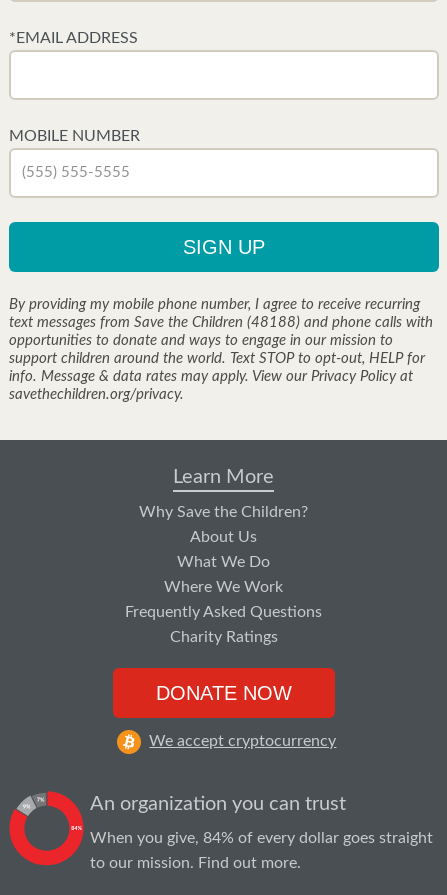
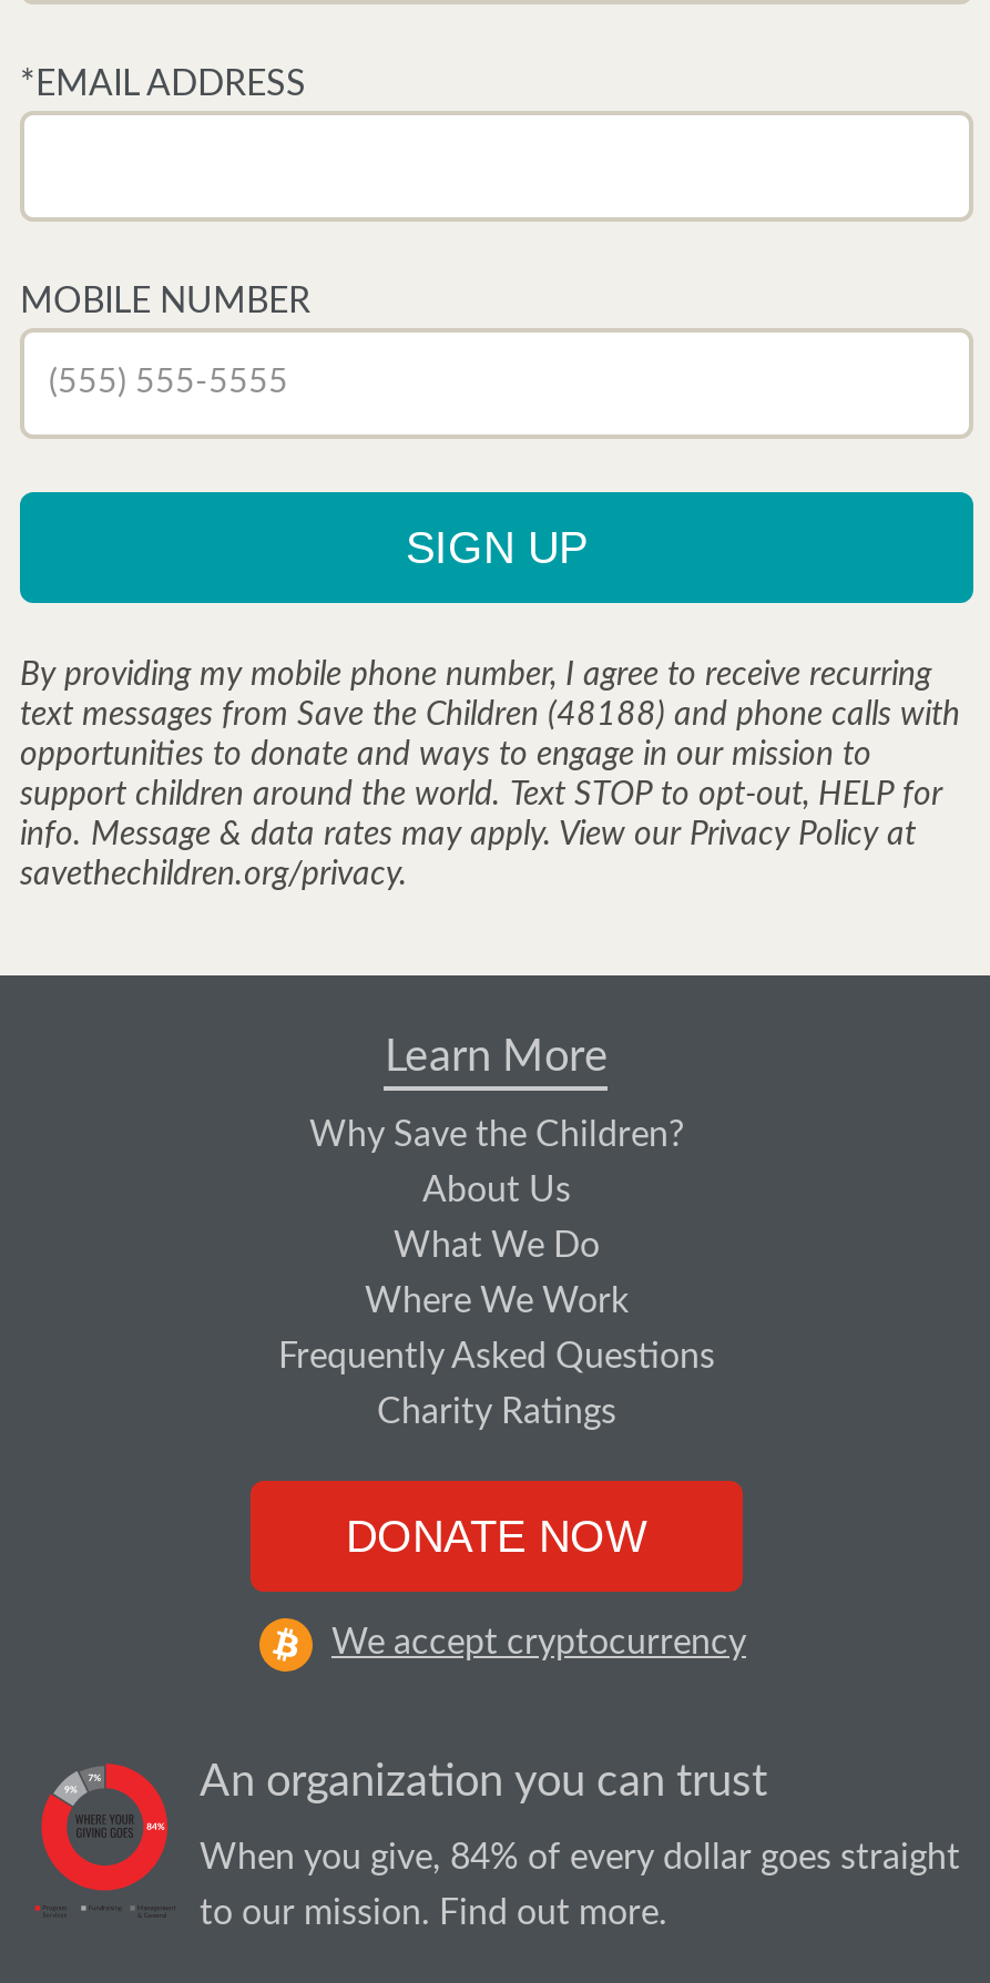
- [image]
+ [image]
